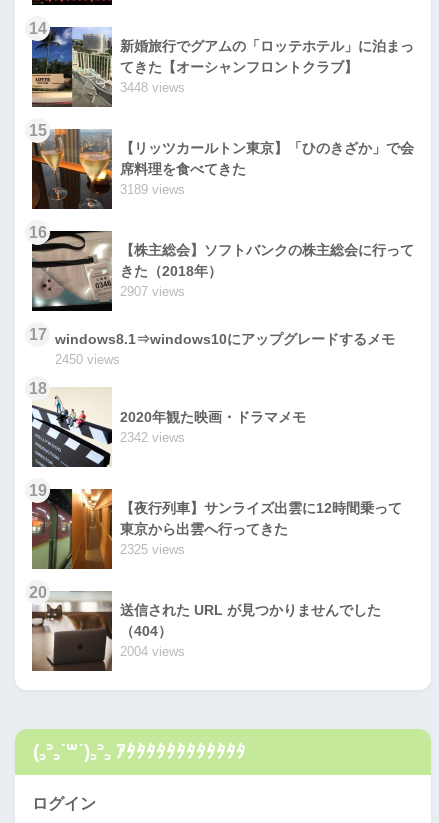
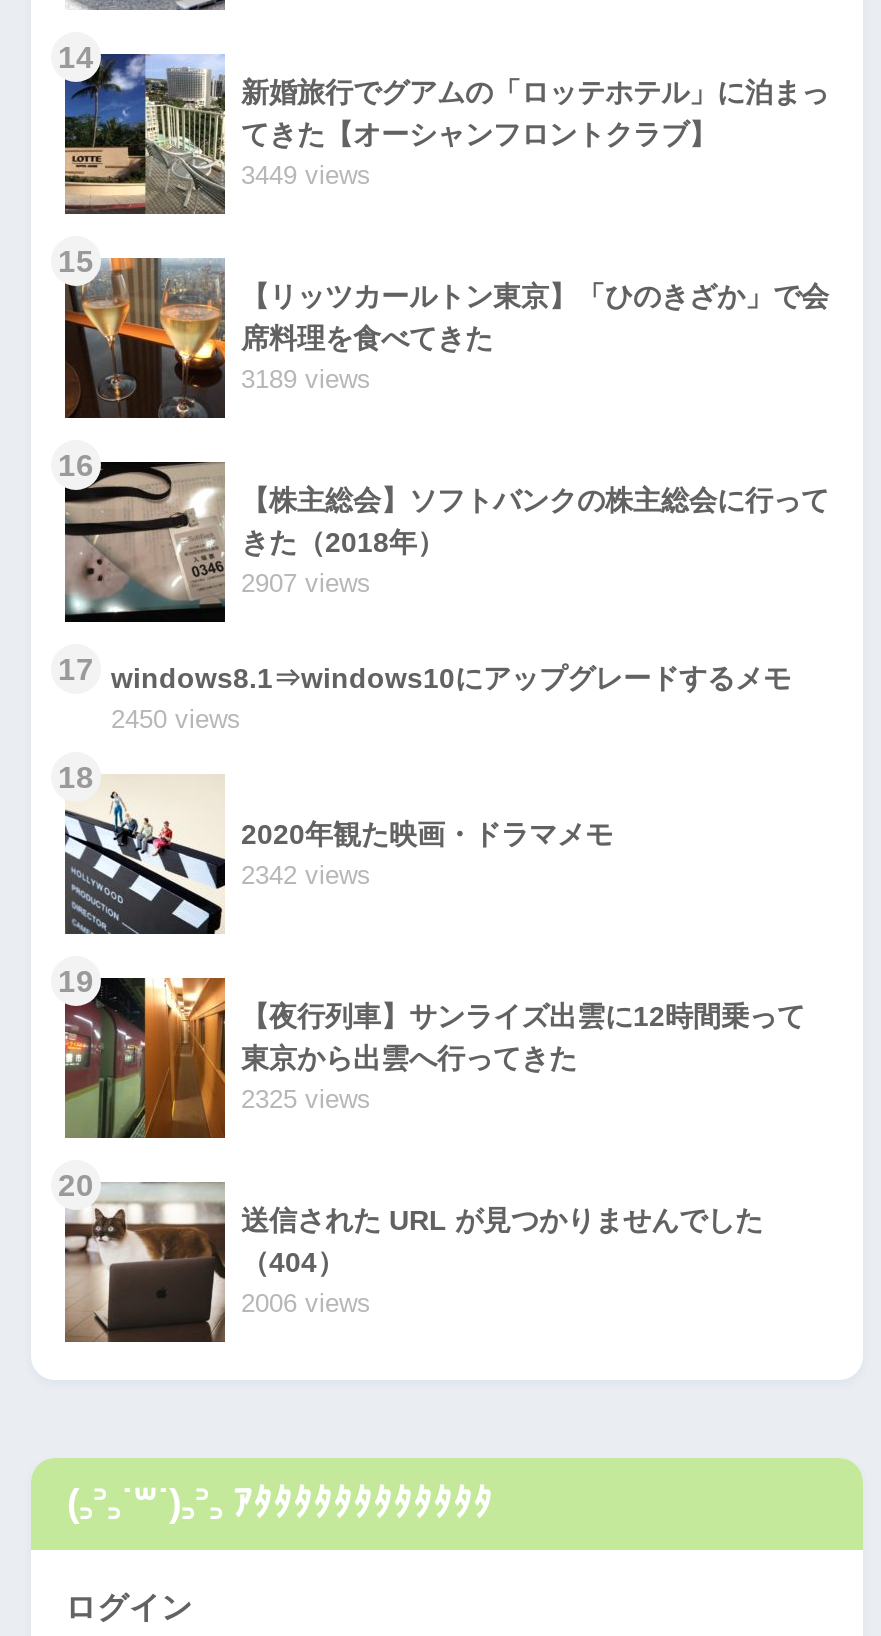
- 3448 views
+ 3449 views

- 2004 views
+ 2006 views
